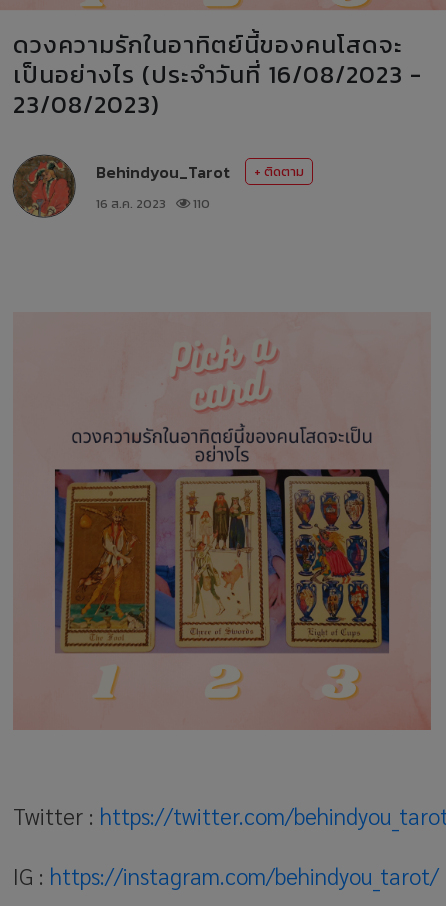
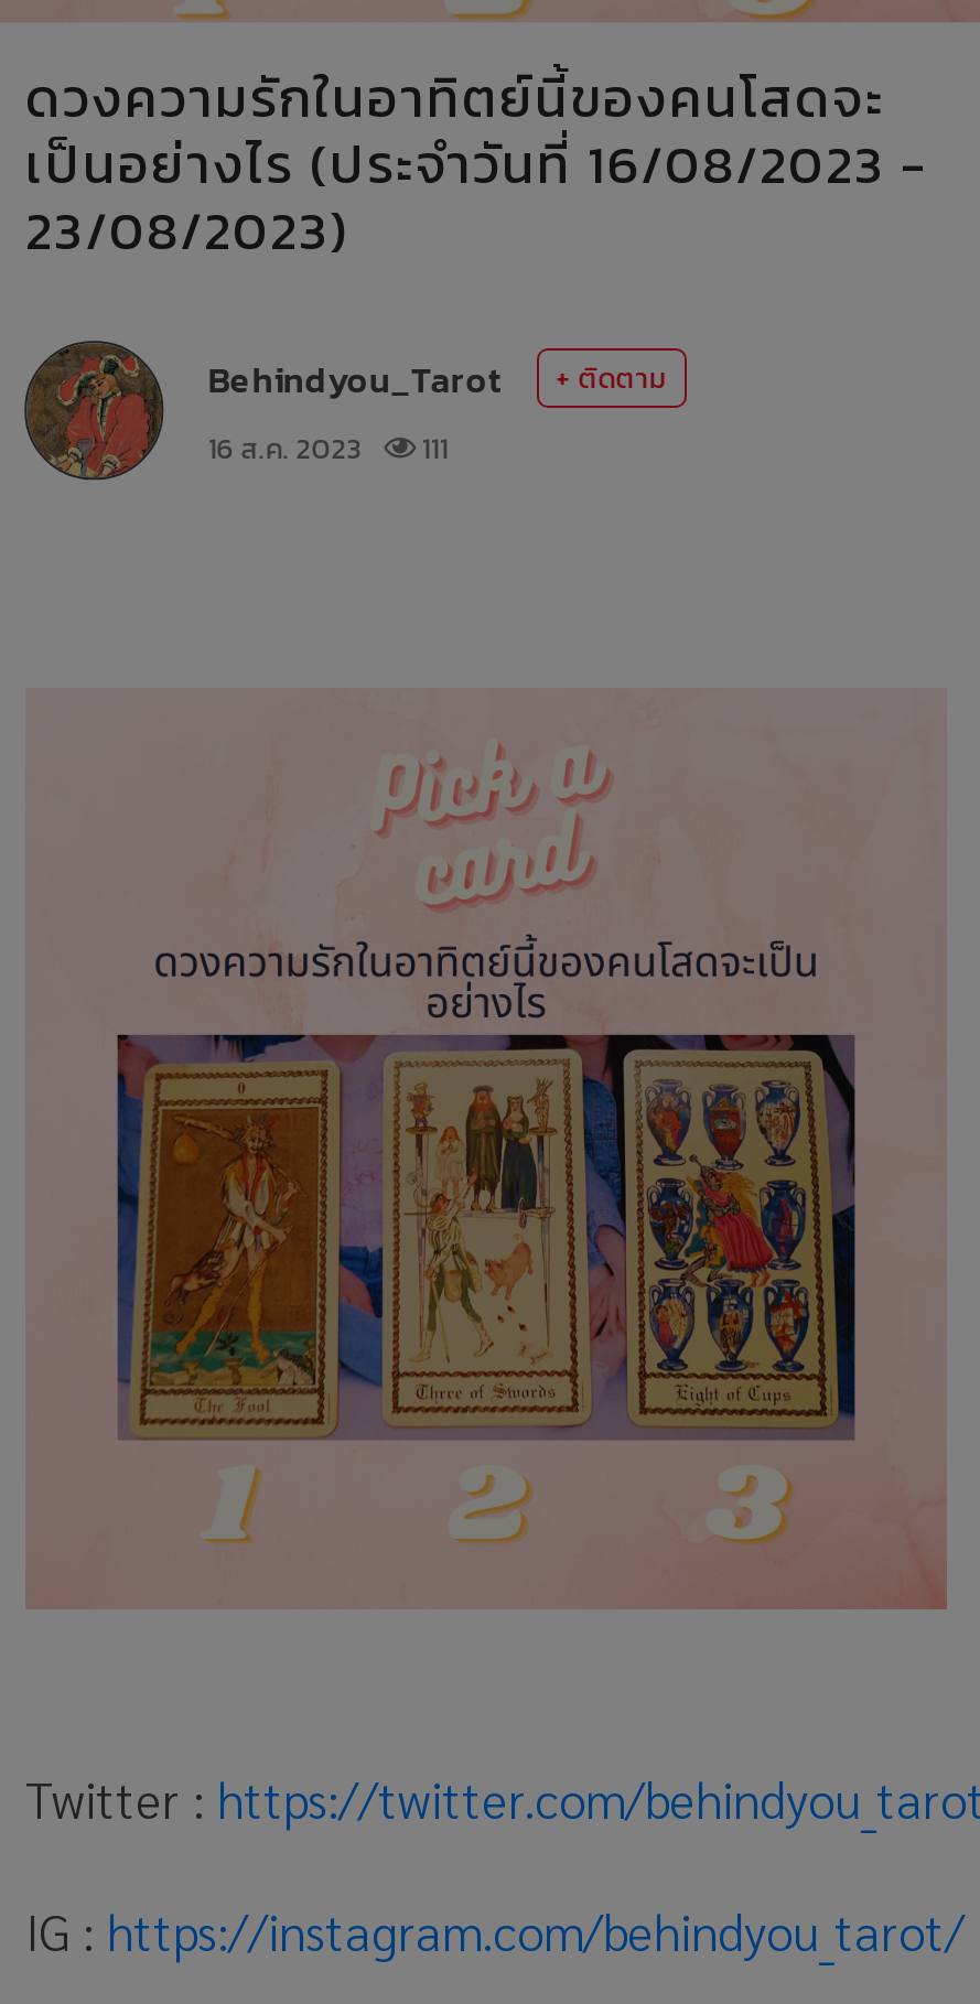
- 16 ส.ค. 2023 110
+ 16 ส.ค. 2023 111
